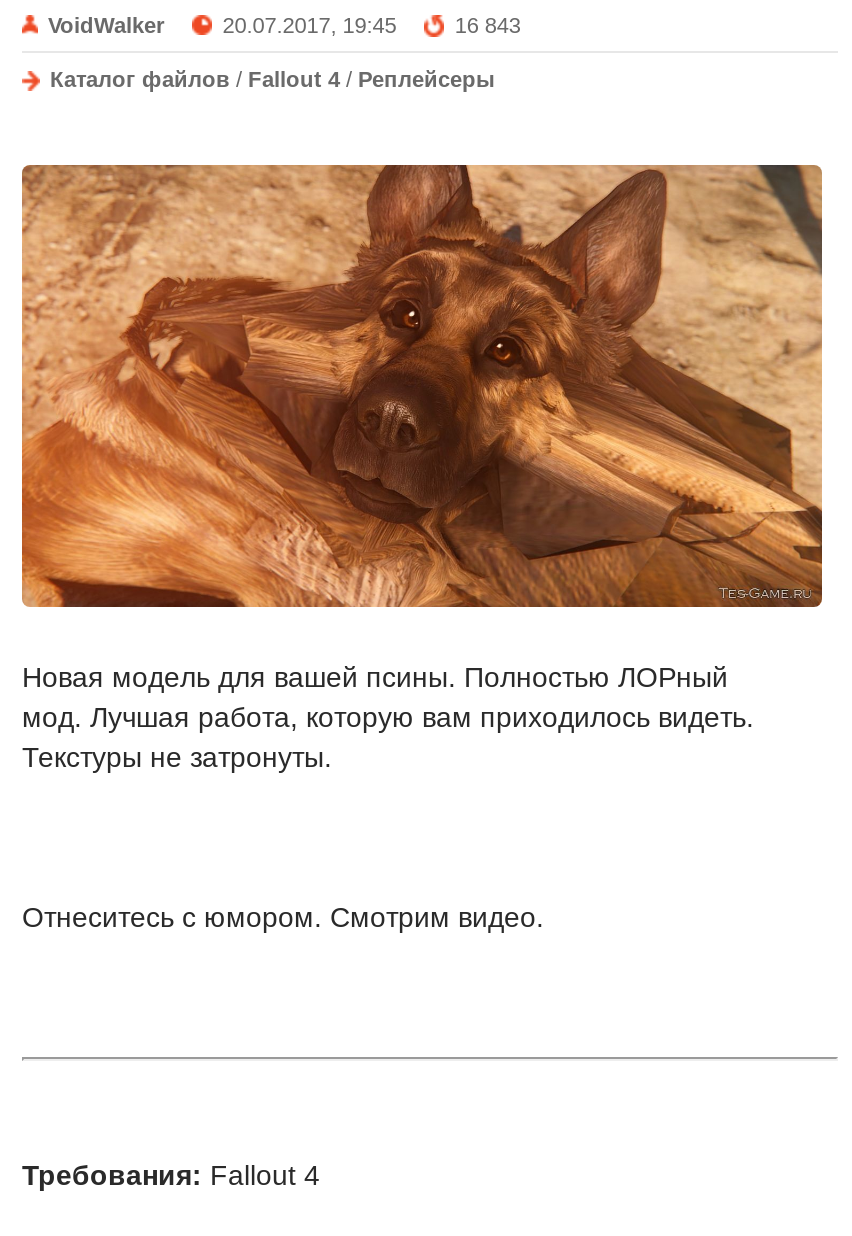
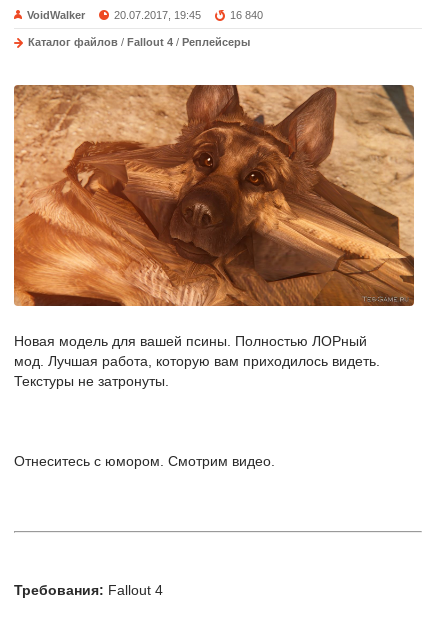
- 16 843
+ 16 840
